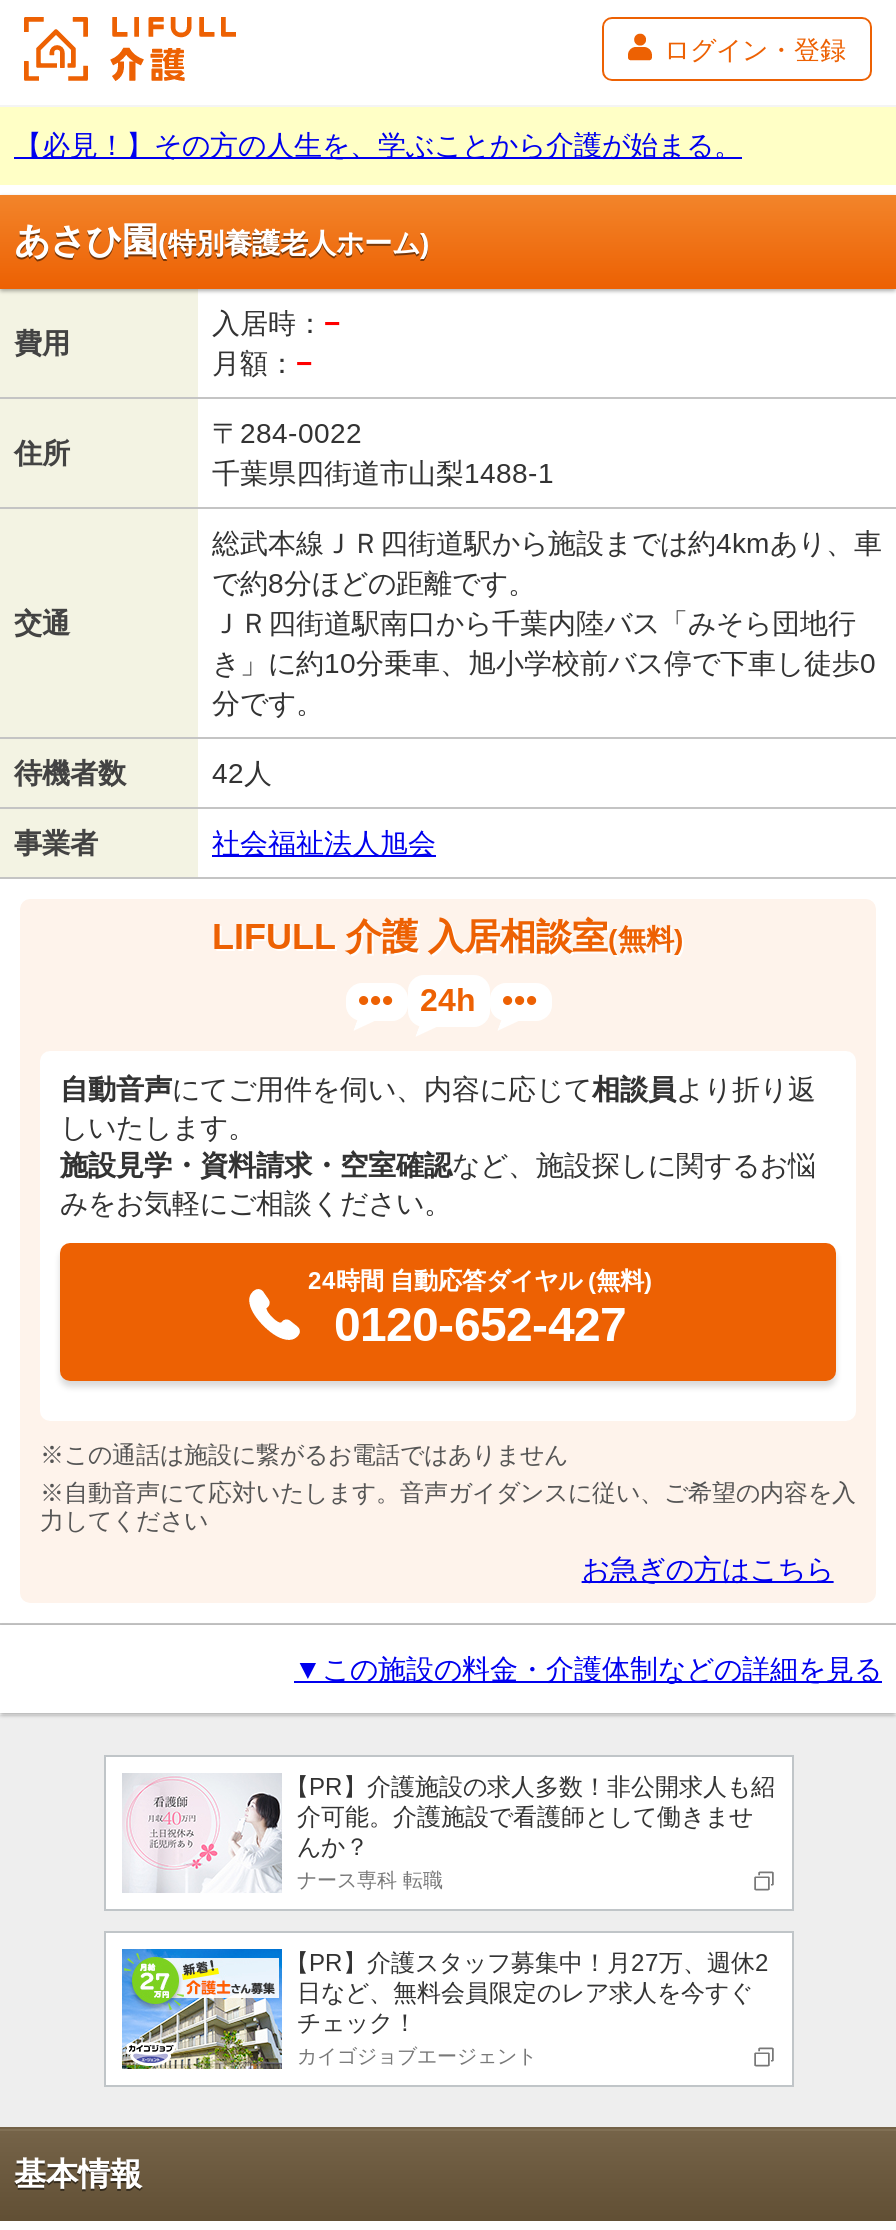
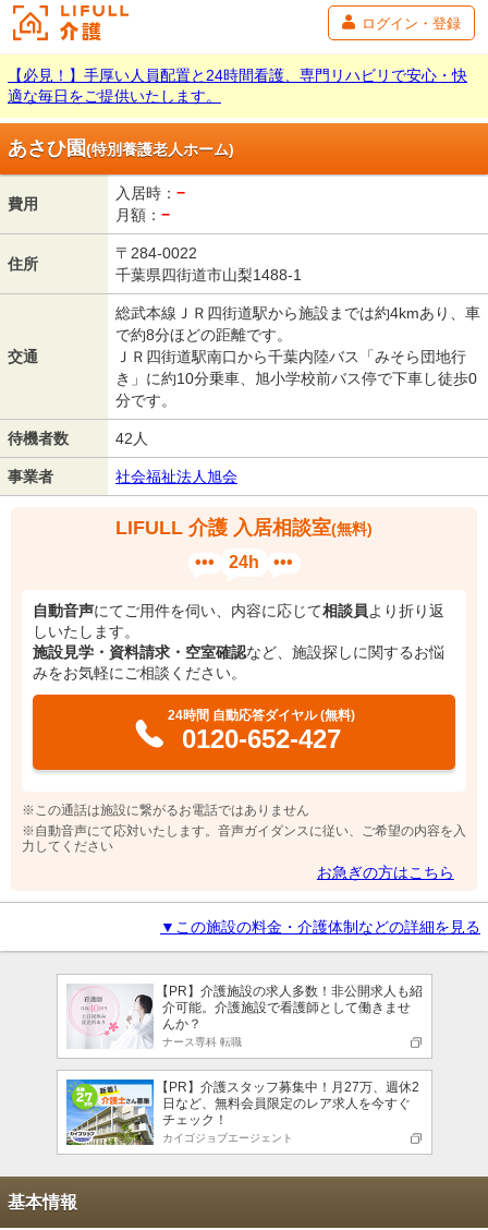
- 【必見！】その方の人生を、学ぶことから介護が始まる。
+ 【必見！】手厚い人員配置と24時間看護、専門リハビリで安心・快
+ 適な毎日をご提供いたします。
